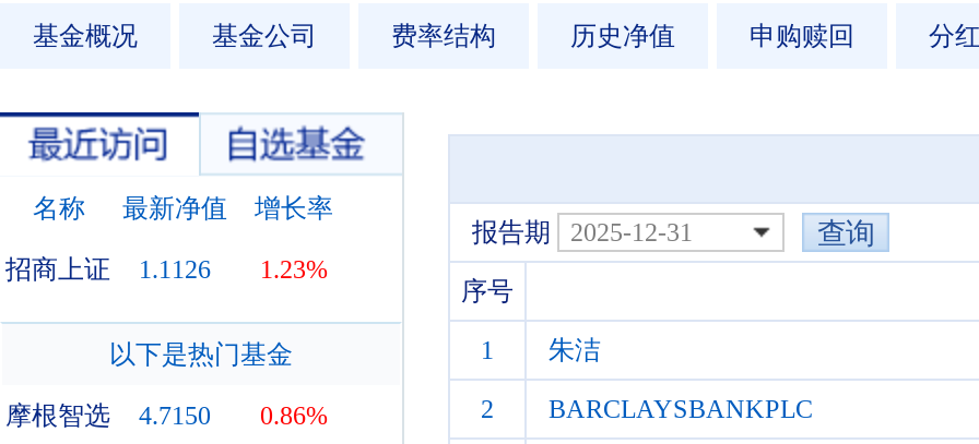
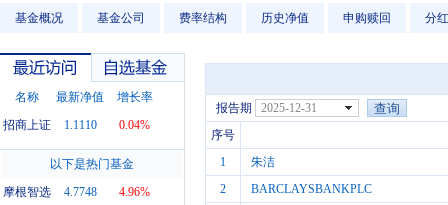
- 1.1126
+ 1.1110

- 1.23%
+ 0.04%

- 4.7150
+ 4.7748

- 0.86%
+ 4.96%
